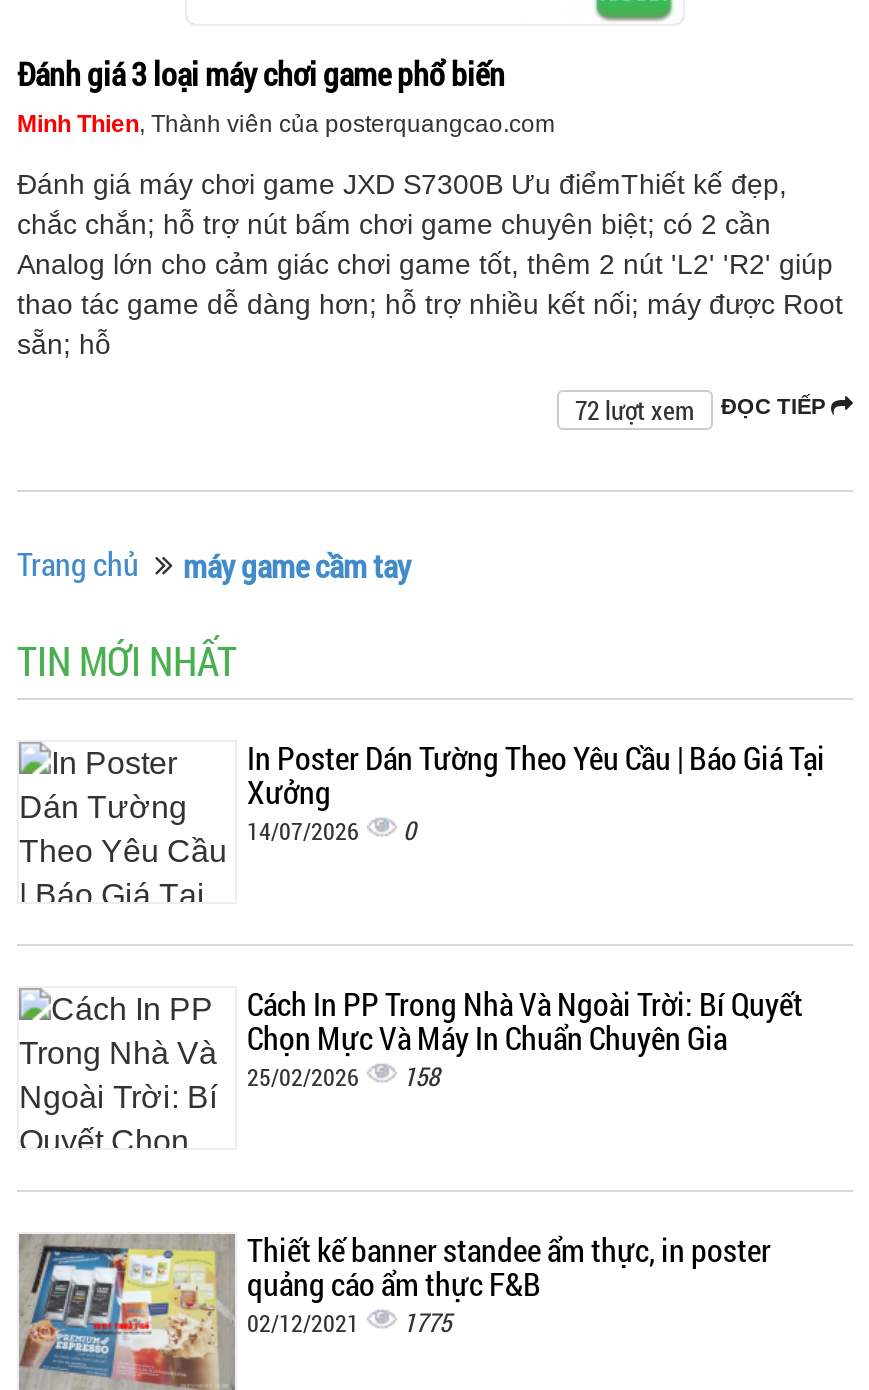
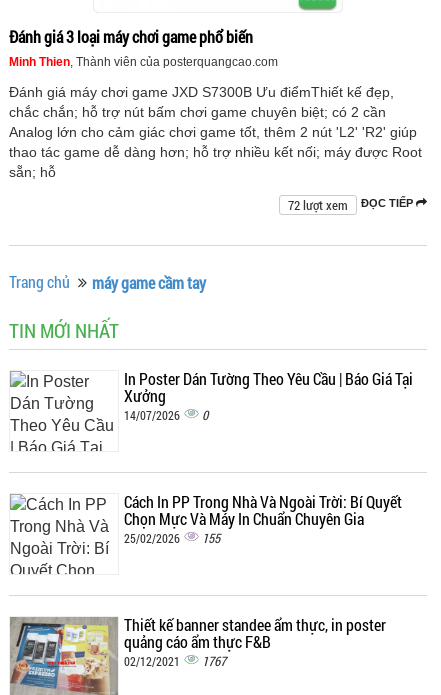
- 25/02/2026 158
+ 25/02/2026 155

- 02/12/2021 1775
+ 02/12/2021 1767
